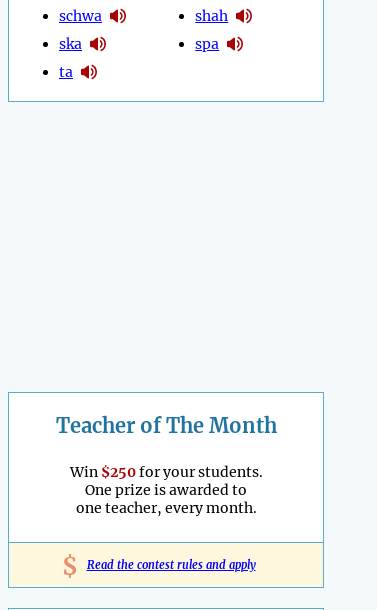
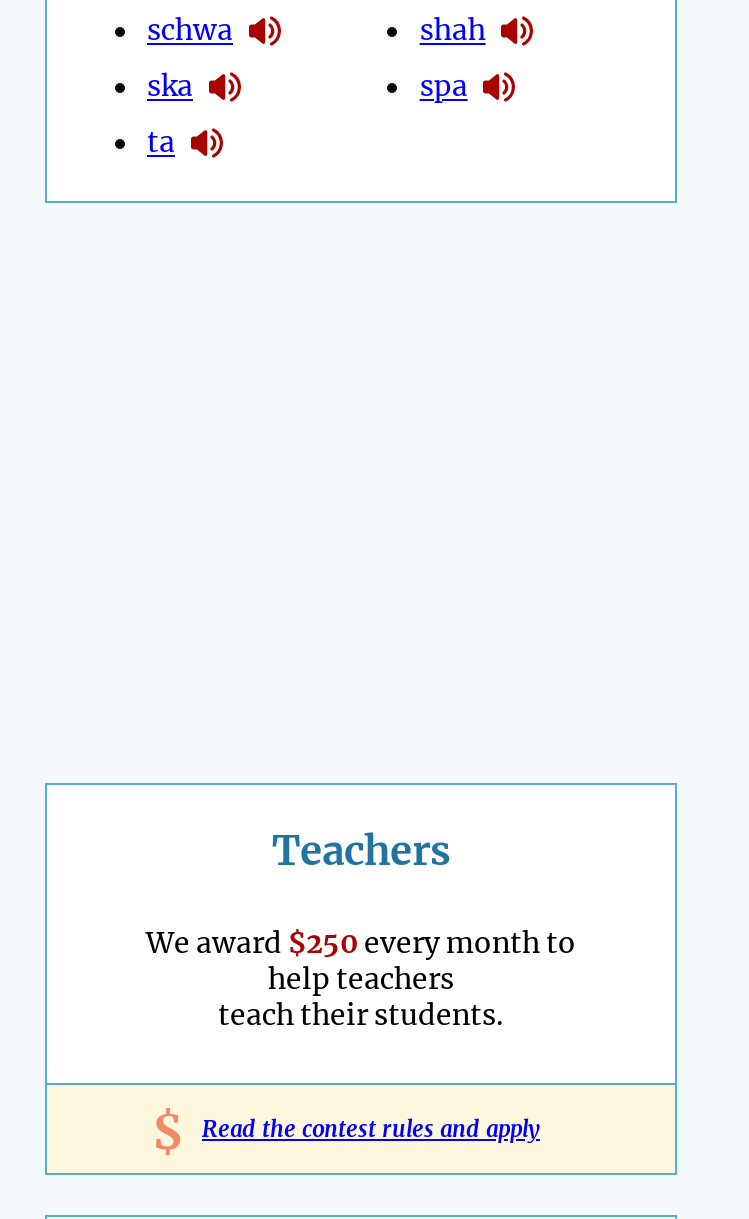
- Teacher of The Month
+ Teachers

- Win $250 for your students.
- One prize is awarded to
- one teacher, every month.
+ We award $250 every month to
+ help teachers
+ teach their students.
